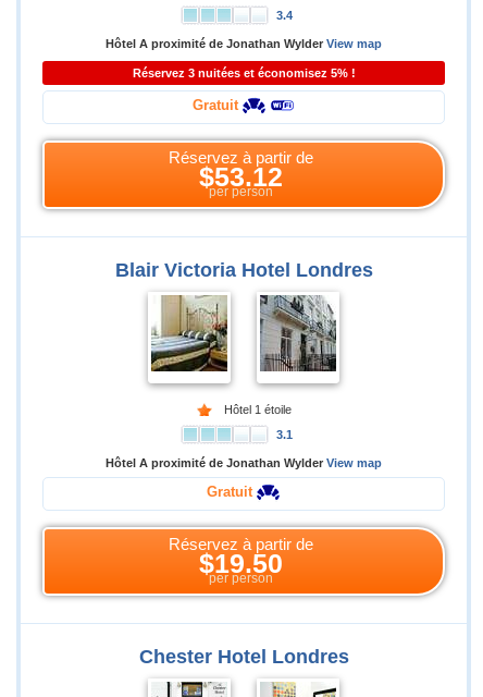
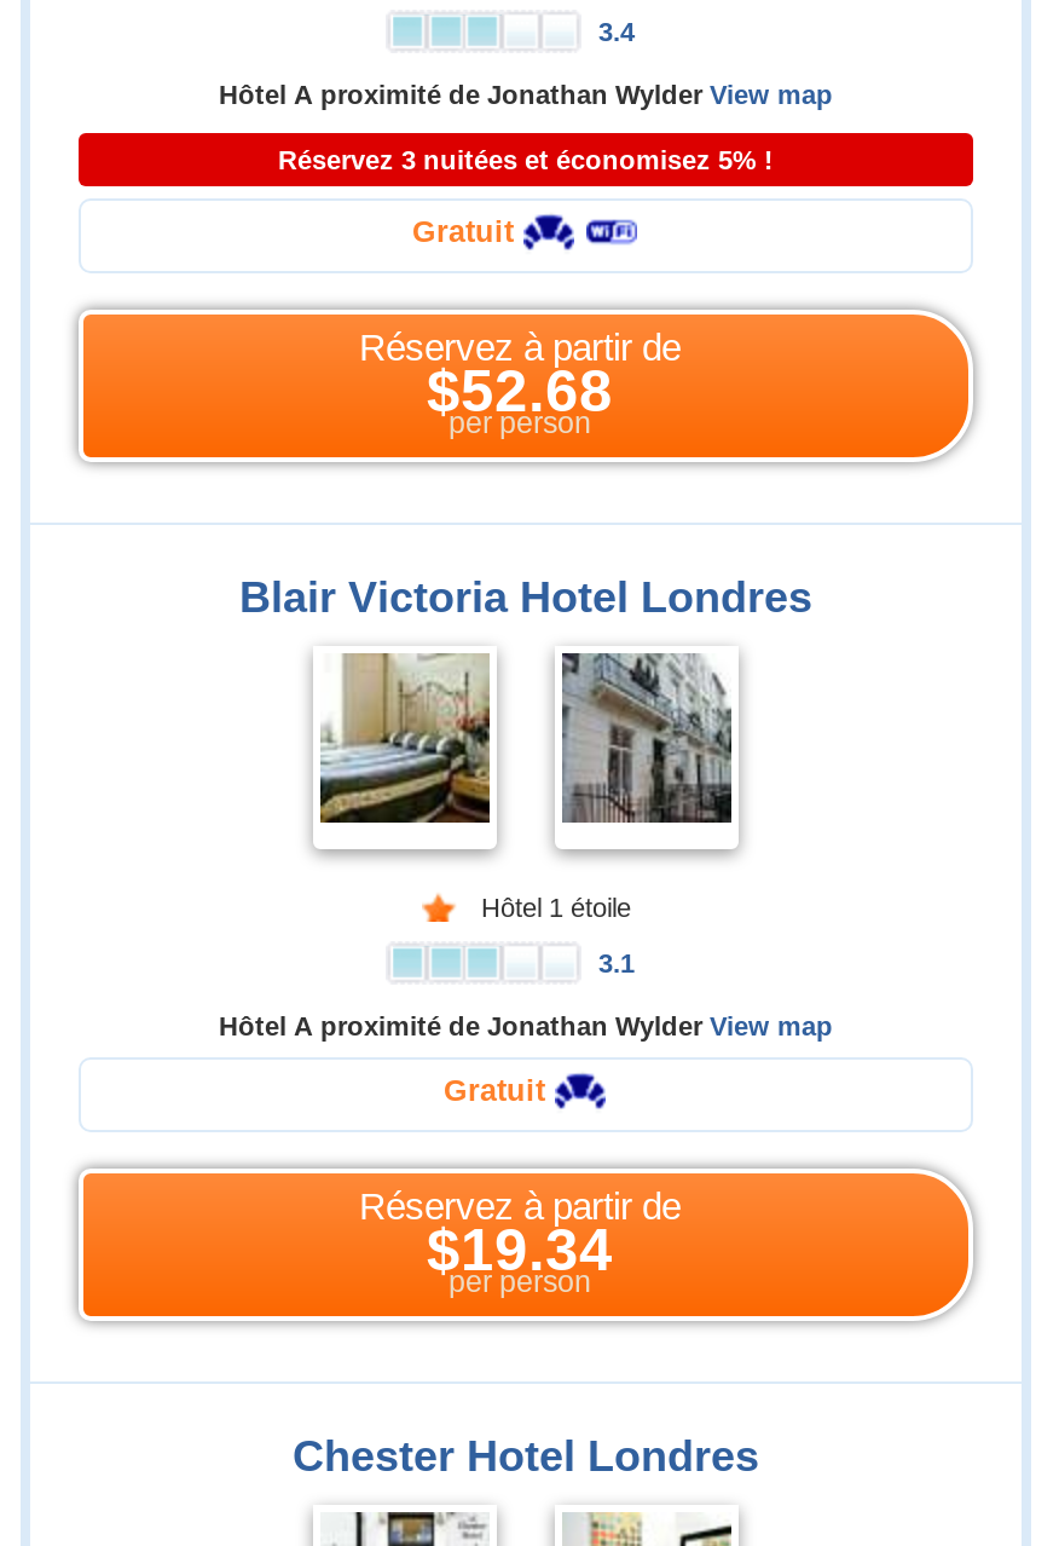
- $53.12 per person
+ $52.68 per person

- $19.50 per person
+ $19.34 per person
